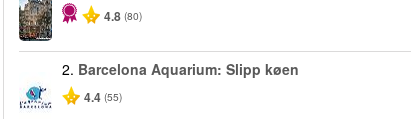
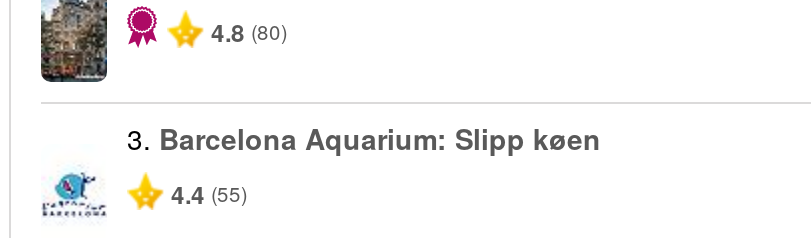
- 2. Barcelona Aquarium: Slipp køen
+ 3. Barcelona Aquarium: Slipp køen
